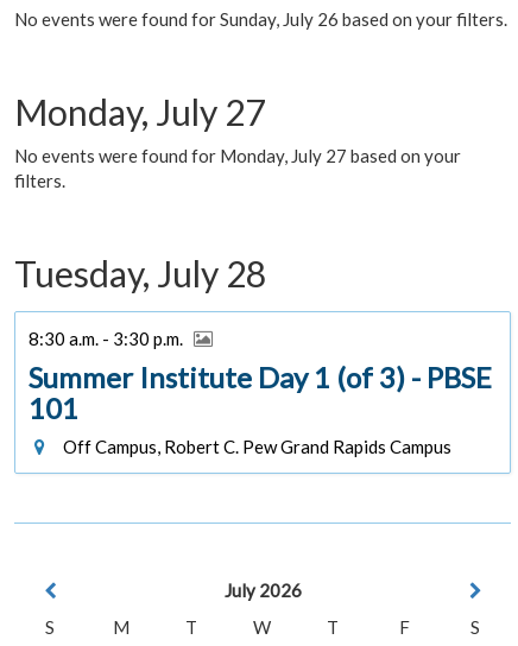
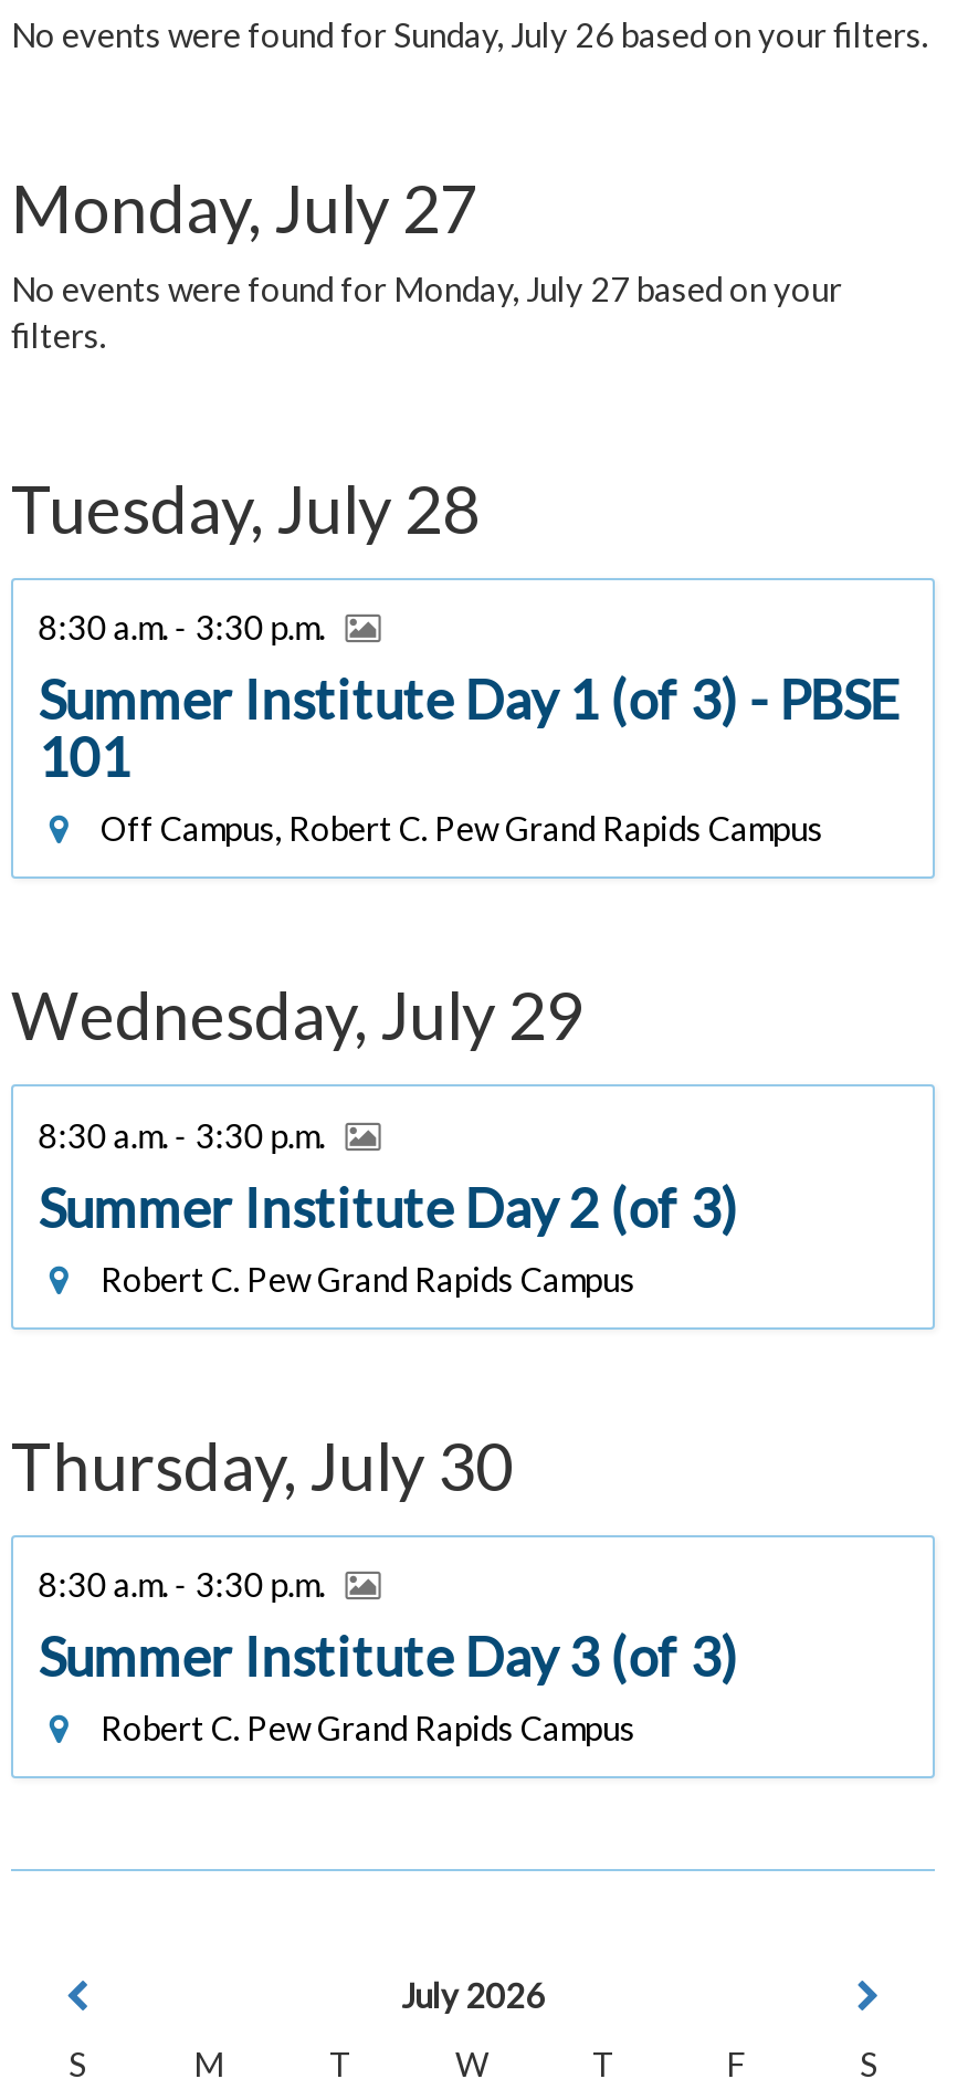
+ [image]
+ Wednesday, July 29
+ 8:30 a.m. - 3:30 p.m.
+ Summer Institute Day 2 (of 3)
+ Robert C. Pew Grand Rapids Campus
+ Thursday, July 30
+ 8:30 a.m. - 3:30 p.m.
+ Summer Institute Day 3 (of 3)
+ Robert C. Pew Grand Rapids Campus
